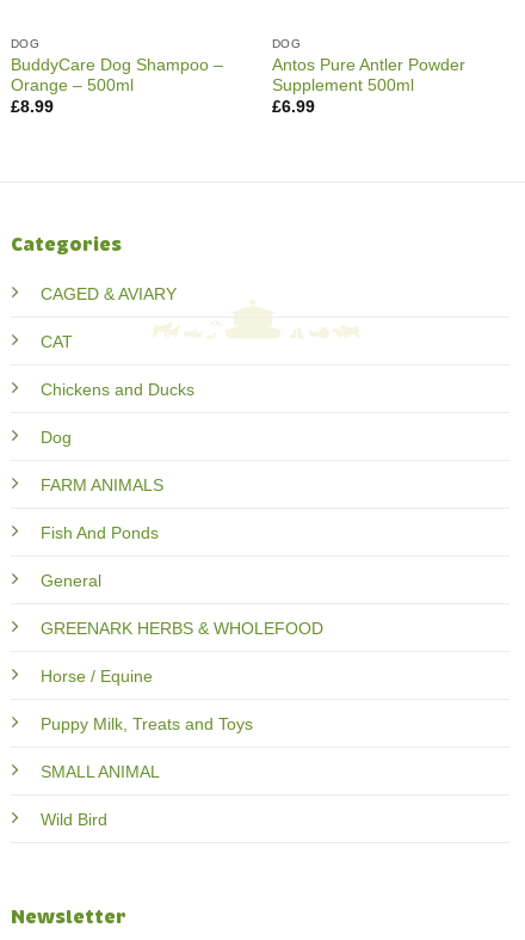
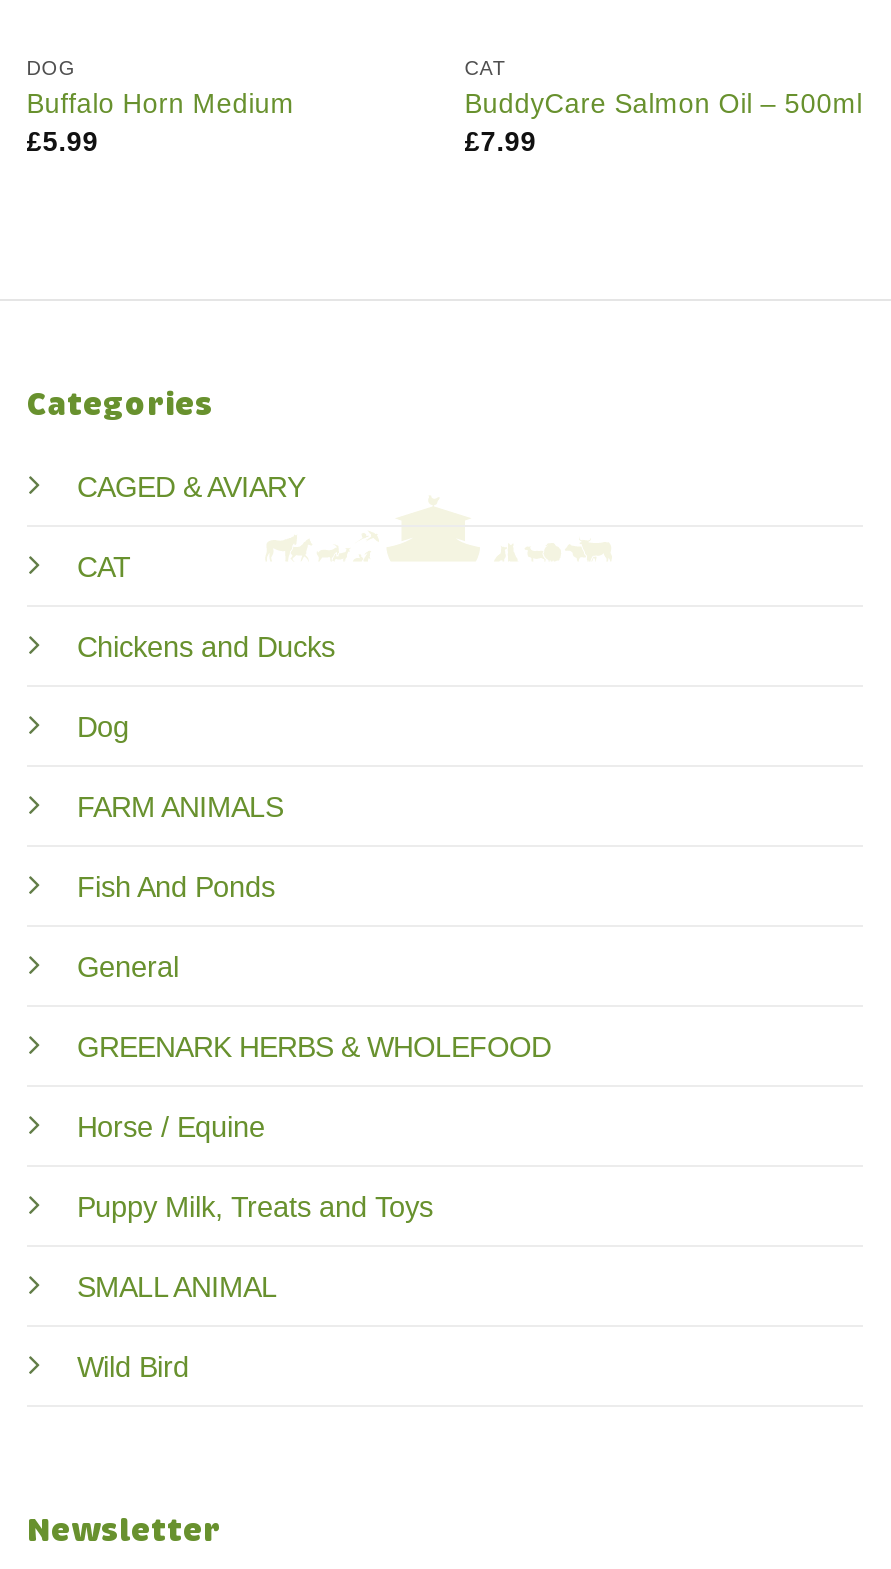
- DOG
- Antos Pure Antler Powder
- Supplement 500ml
- £6.99
+ CAT
+ BuddyCare Salmon Oil – 500ml
+ £7.99

- BuddyCare Dog Shampoo –
- Orange – 500ml
- £8.99
+ Buffalo Horn Medium
+ £5.99
